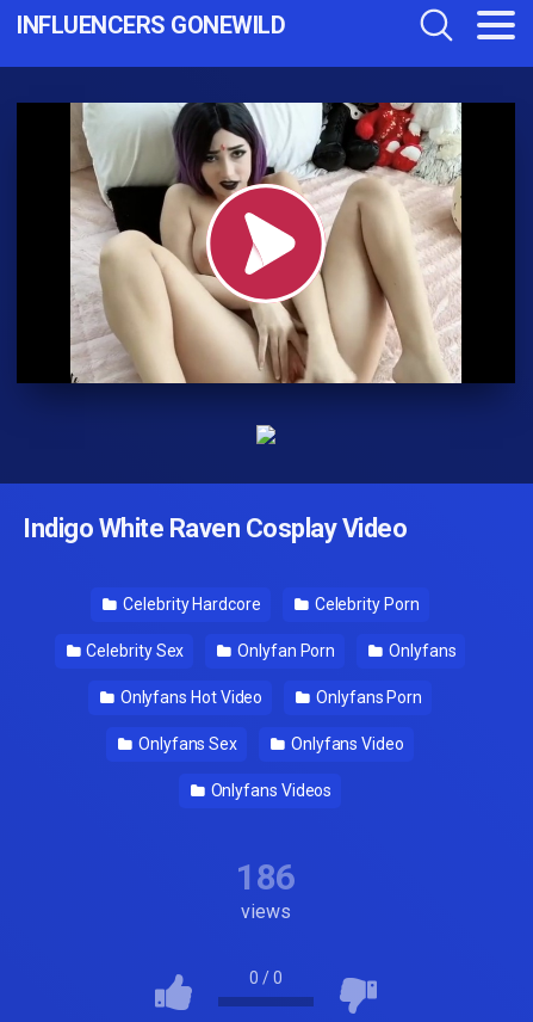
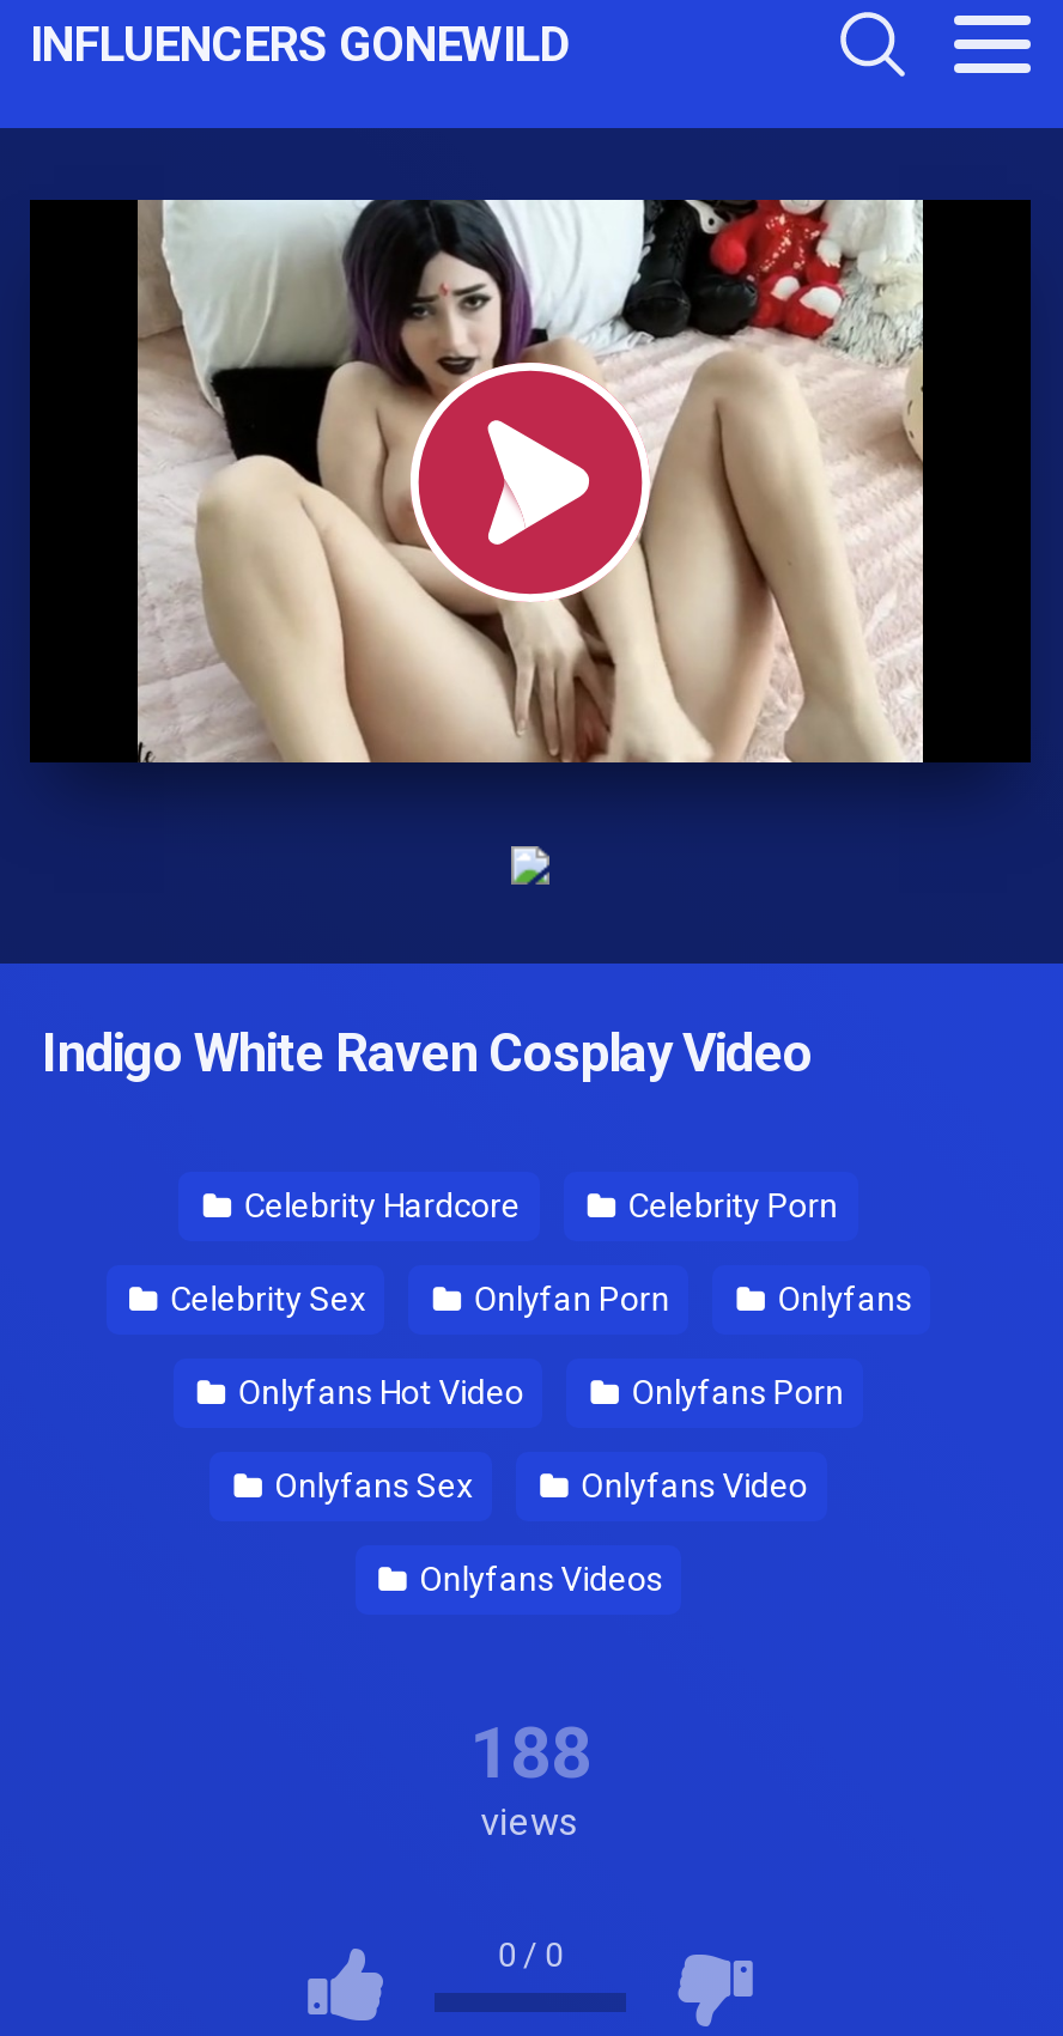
- 186
+ 188
